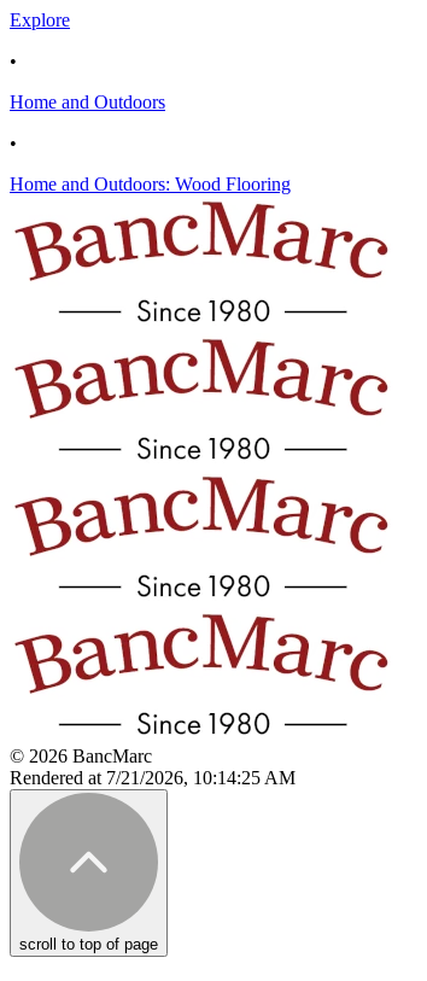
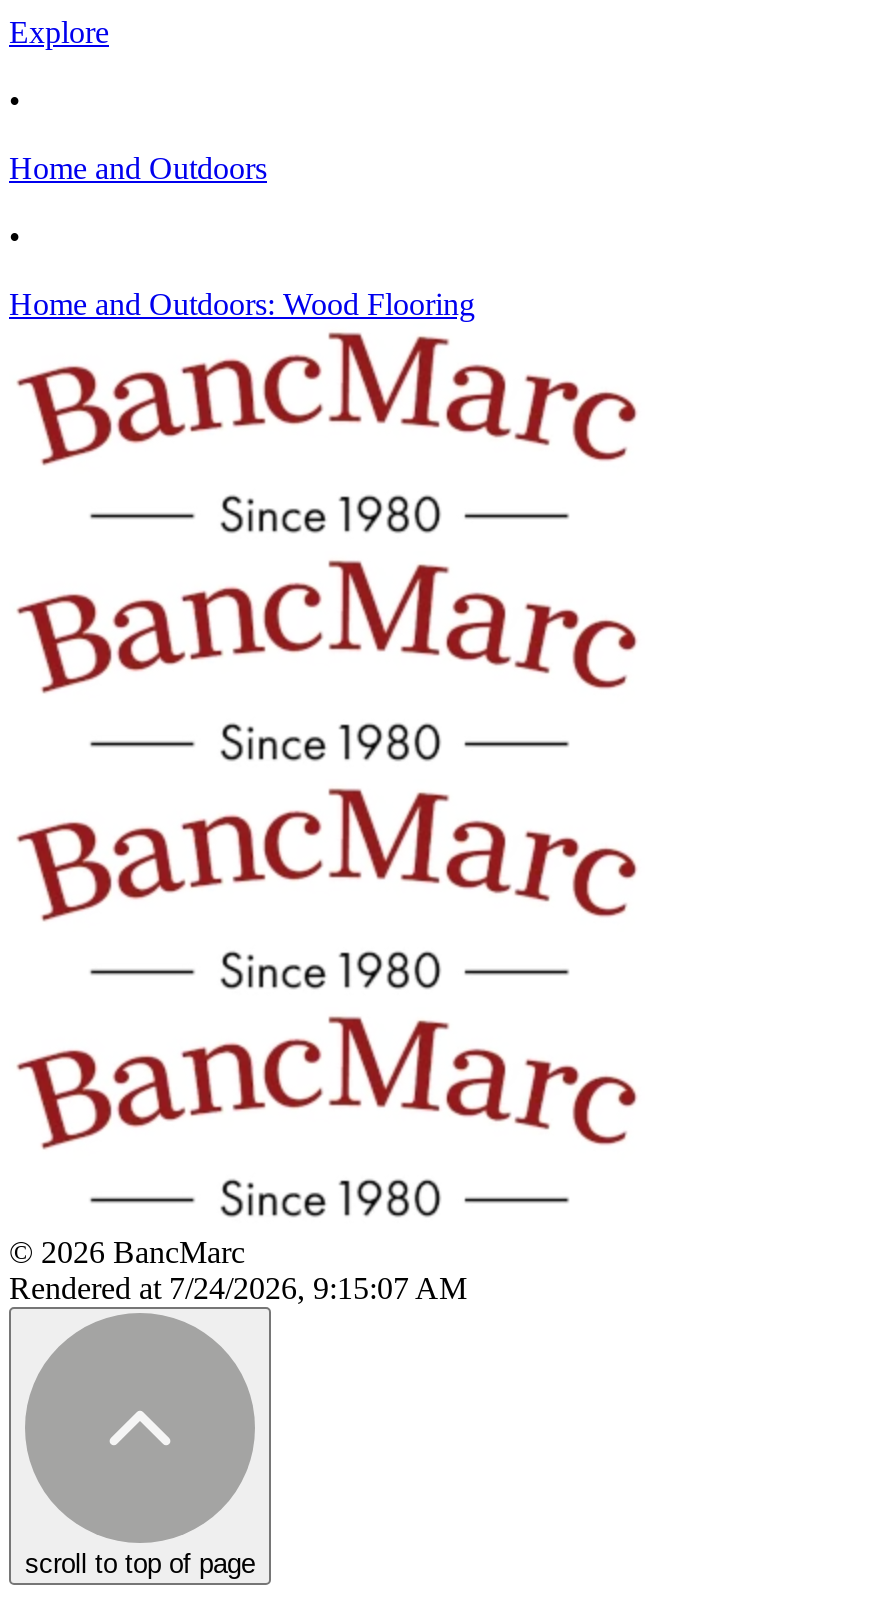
- Rendered at 7/21/2026, 10:14:25 AM
+ Rendered at 7/24/2026, 9:15:07 AM
